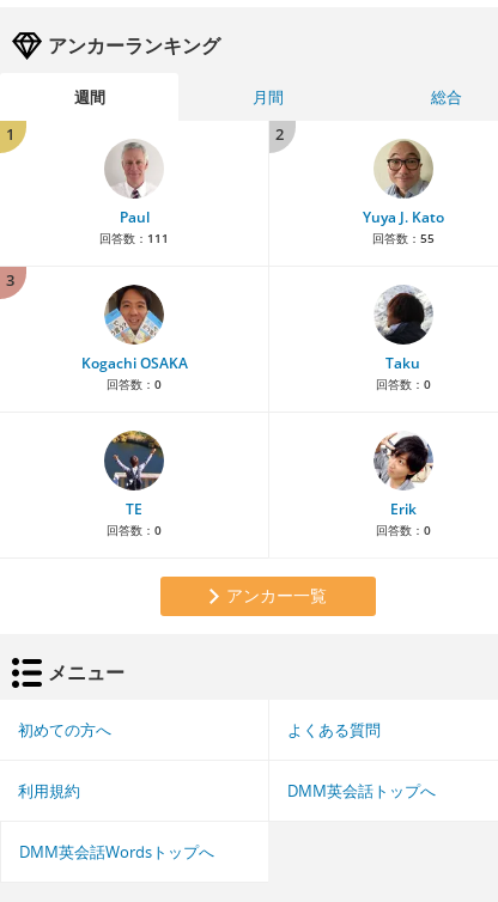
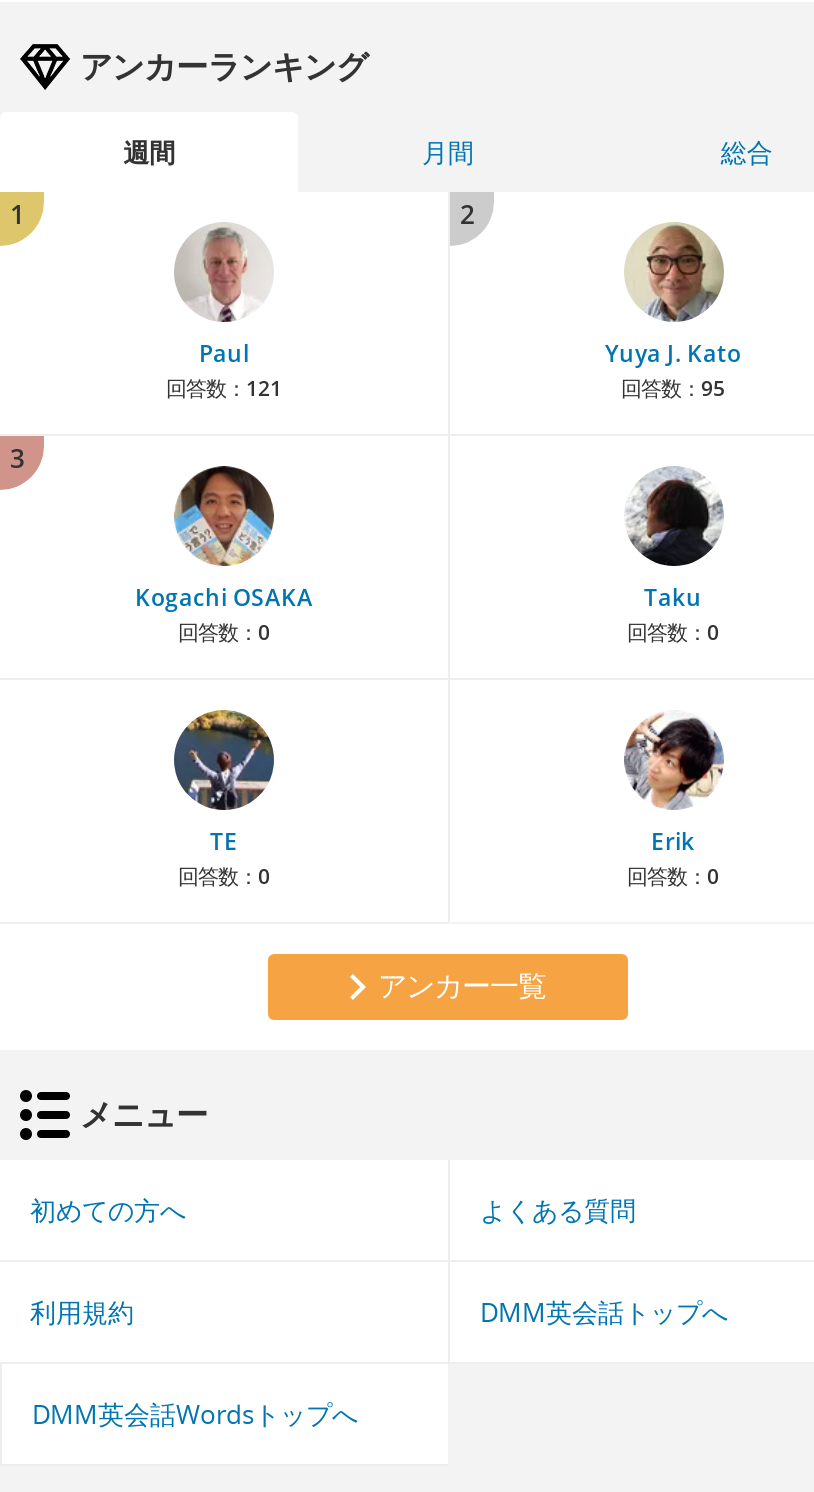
- 回答数：111
+ 回答数：121

- 回答数：55
+ 回答数：95
